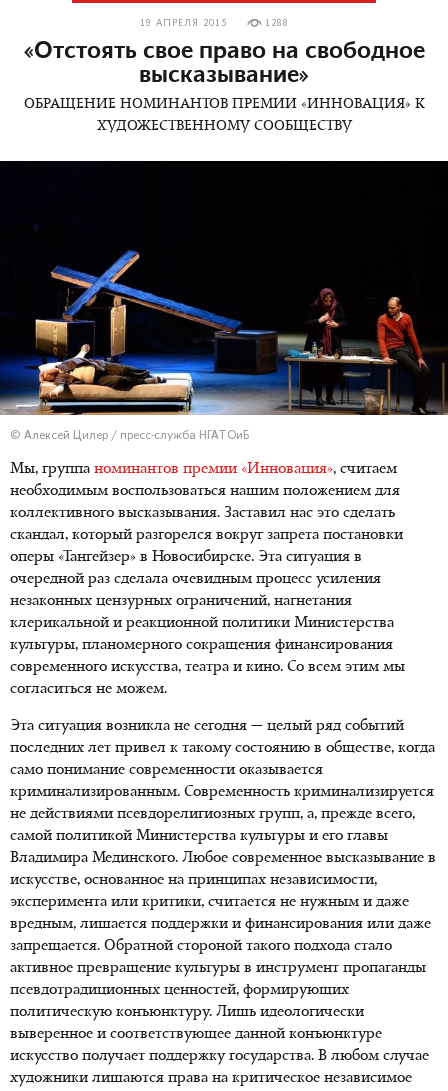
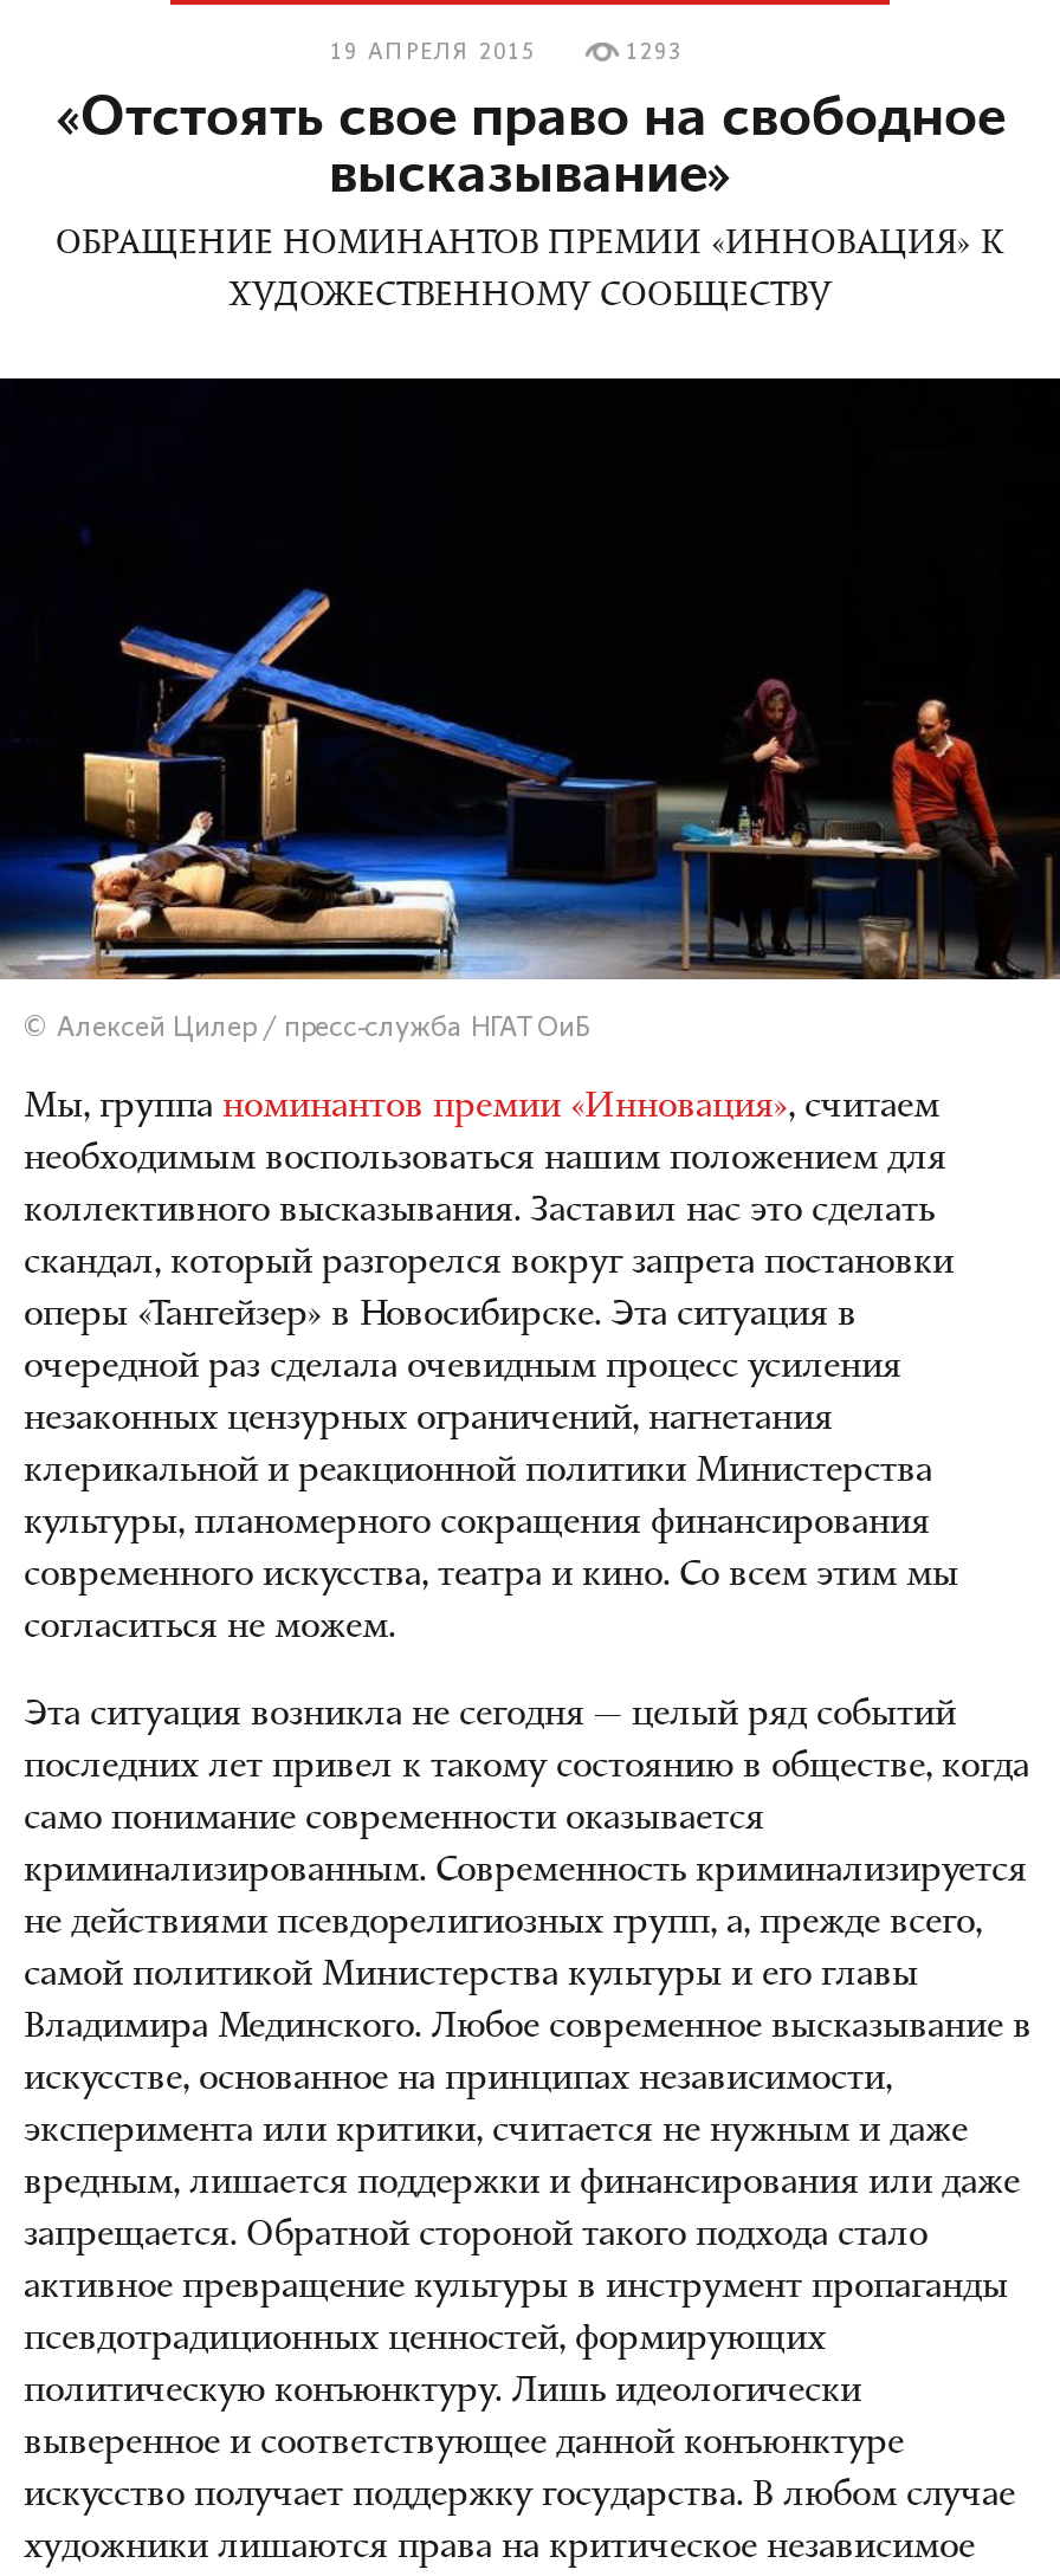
- 1288
+ 1293
